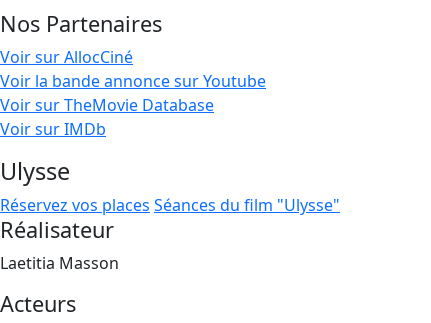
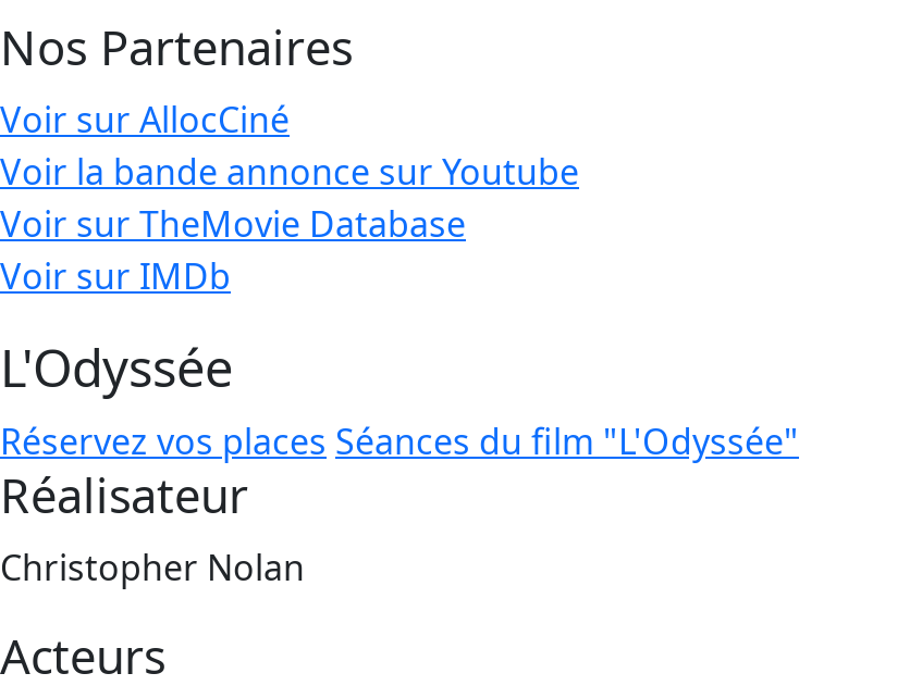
- Ulysse
- Réservez vos places Séances du film "Ulysse"
+ L'Odyssée
+ Réservez vos places Séances du film "L'Odyssée"

- Laetitia Masson
+ Christopher Nolan
